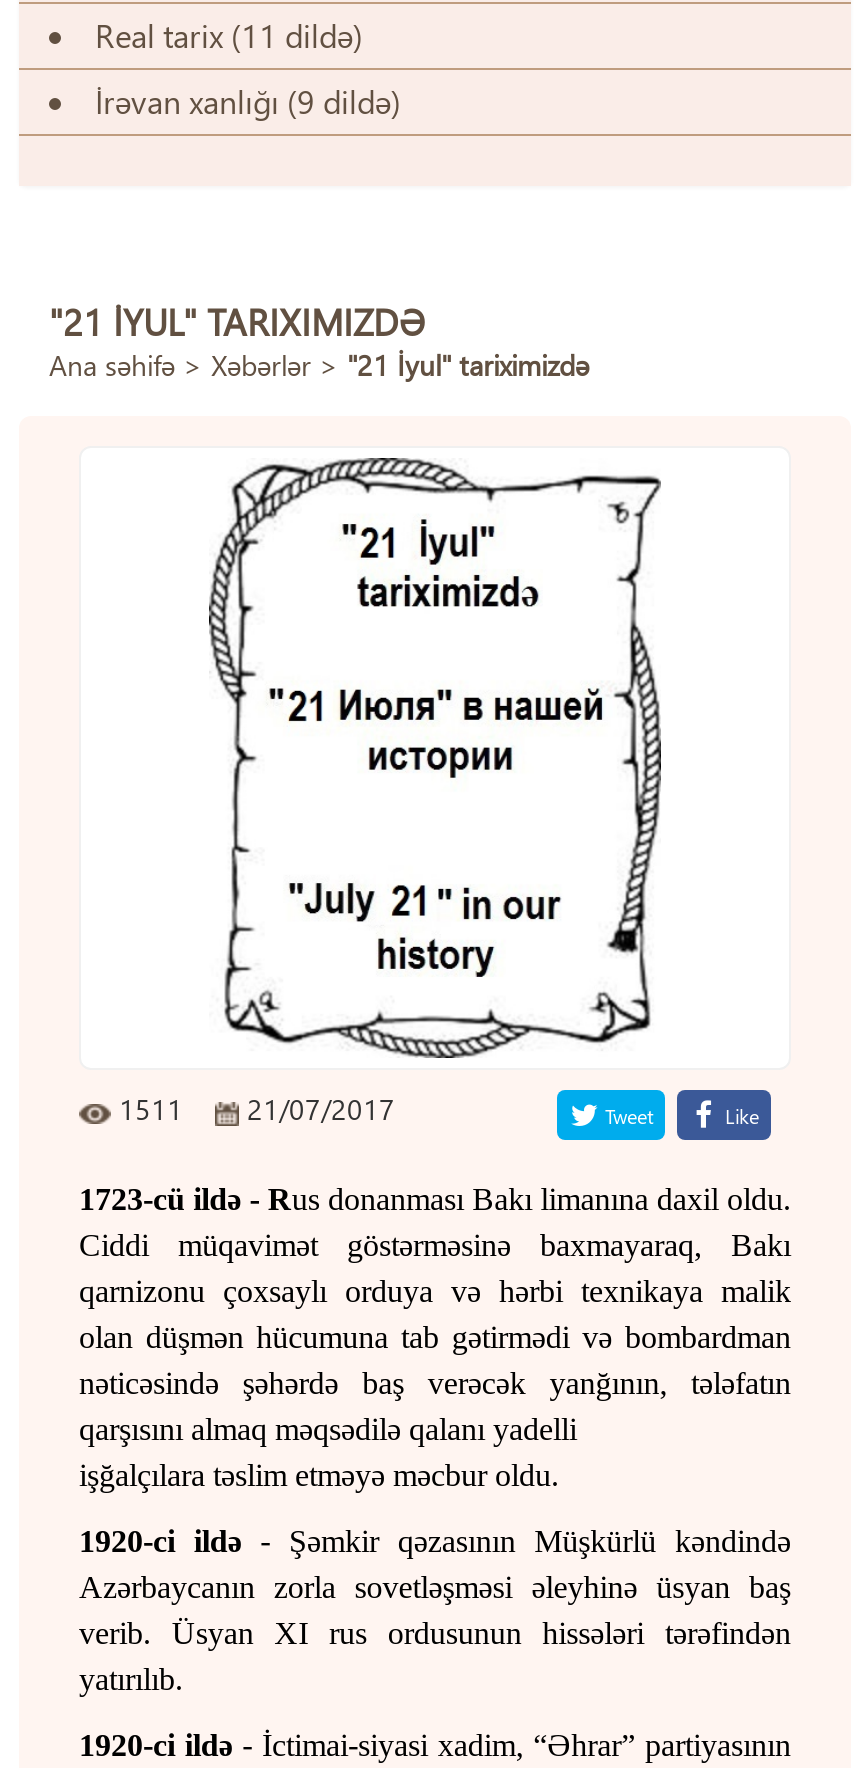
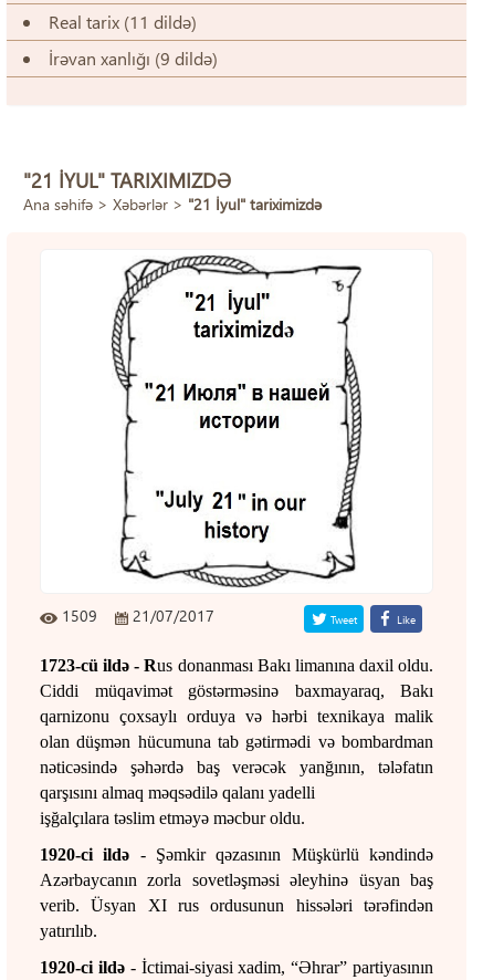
- 1511 21/07/2017
+ 1509 21/07/2017
